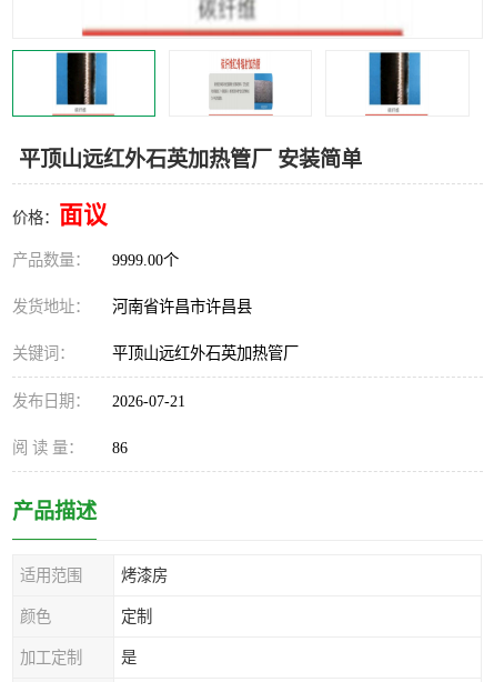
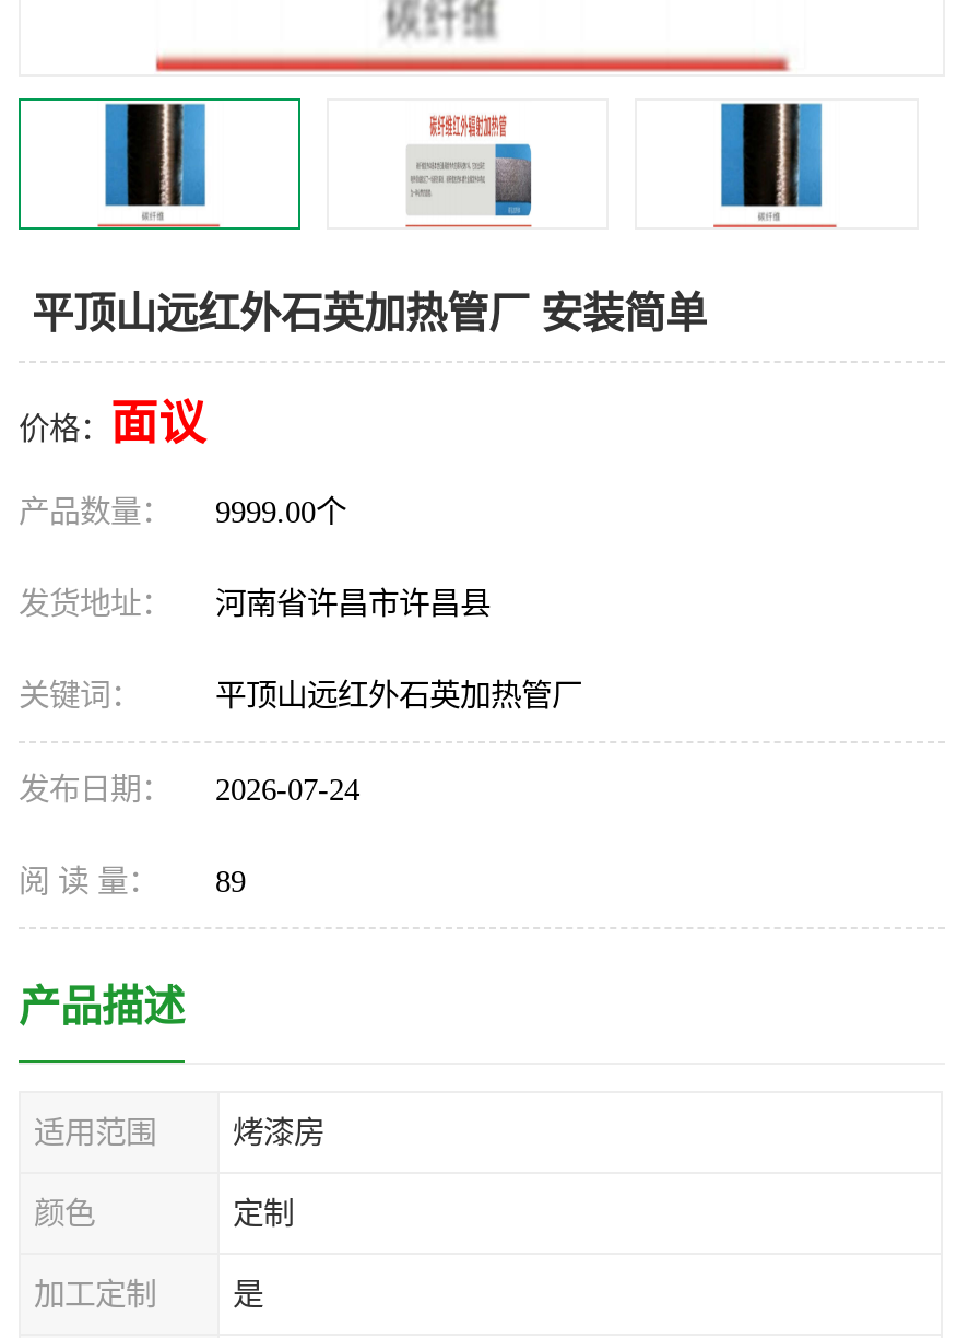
- 发布日期： 2026-07-21
+ 发布日期： 2026-07-24

- 阅 读 量： 86
+ 阅 读 量： 89
